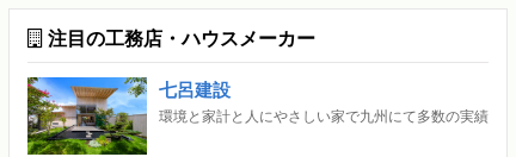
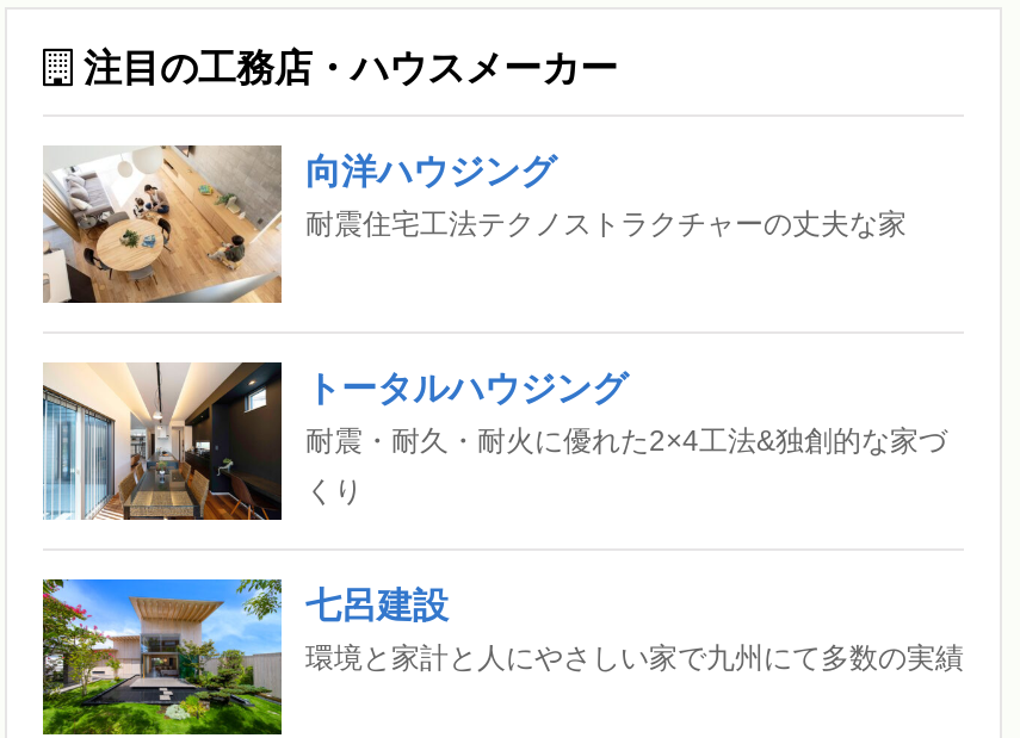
+ [image]
+ トータルハウジング
+ 耐震・耐久・耐火に優れた2×4工法&独創的な家づ
+ くり

+ [image]
+ 向洋ハウジング
+ 耐震住宅工法テクノストラクチャーの丈夫な家
